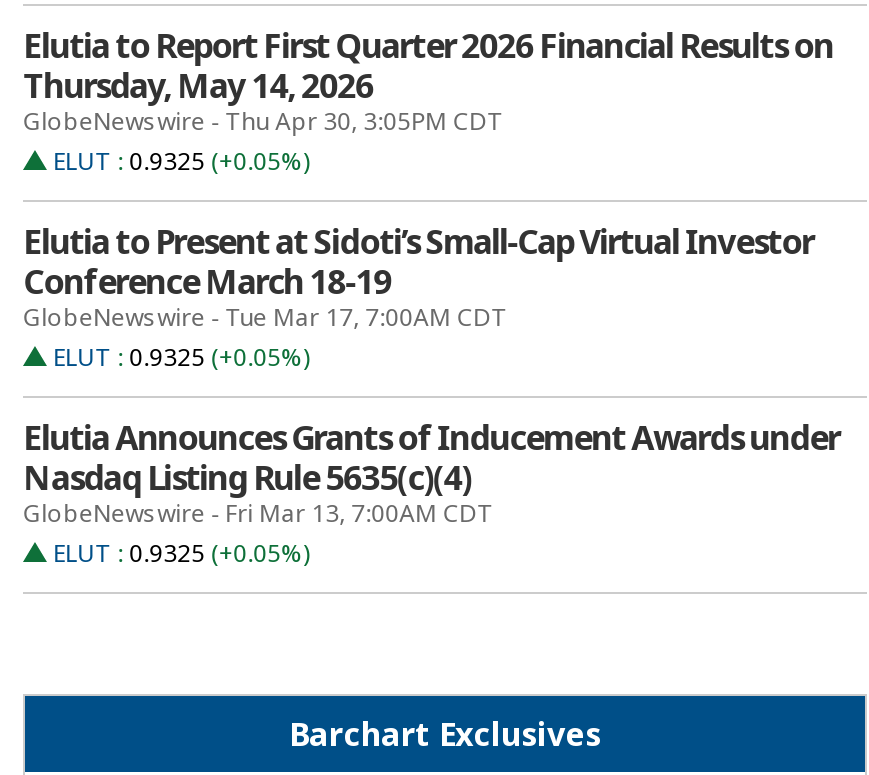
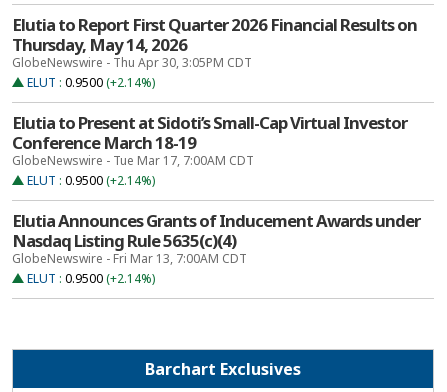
- ELUT : 0.9325 (+0.05%)
+ ELUT : 0.9500 (+2.14%)

- ELUT : 0.9325 (+0.05%)
+ ELUT : 0.9500 (+2.14%)

- ELUT : 0.9325 (+0.05%)
+ ELUT : 0.9500 (+2.14%)
